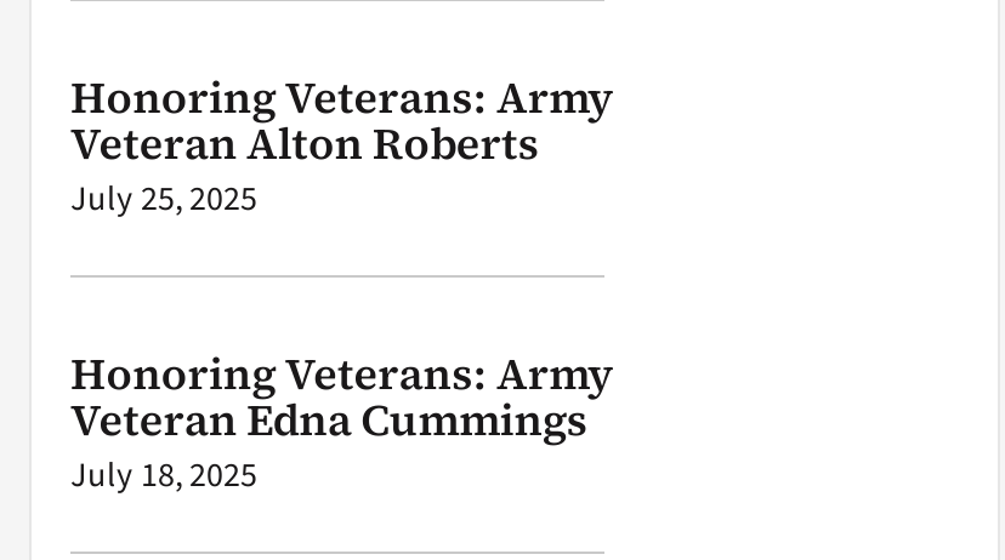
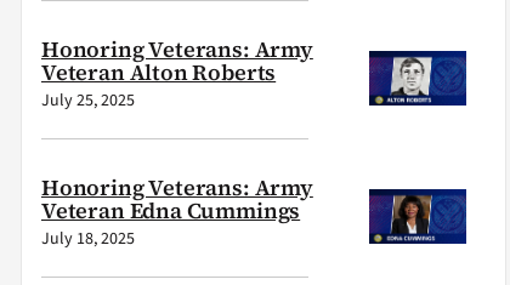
+ [image]

+ [image]
